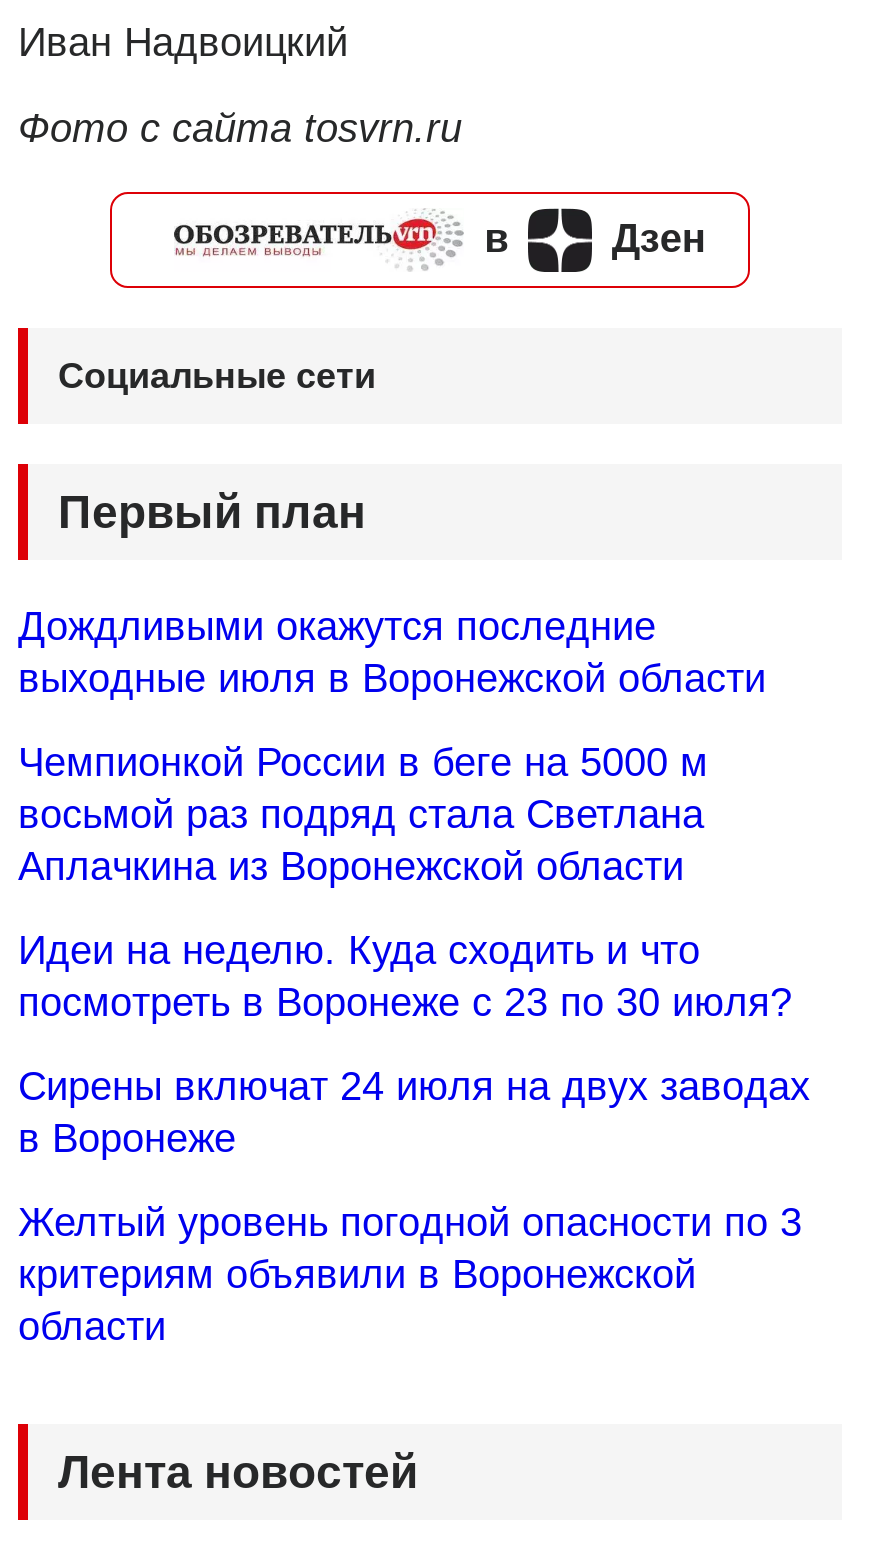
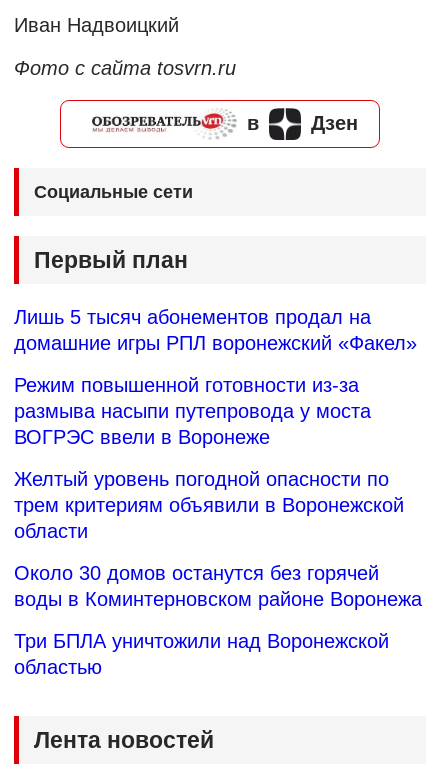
- Дождливыми окажутся последние
- выходные июля в Воронежской области
- Чемпионкой России в беге на 5000 м
- восьмой раз подряд стала Светлана
- Аплачкина из Воронежской области
- Идеи на неделю. Куда сходить и что
- посмотреть в Воронеже с 23 по 30 июля?
- Сирены включат 24 июля на двух заводах
- в Воронеже
- Желтый уровень погодной опасности по 3
- критериям объявили в Воронежской
+ Лишь 5 тысяч абонементов продал на
+ домашние игры РПЛ воронежский «Факел»
+ Режим повышенной готовности из-за
+ размыва насыпи путепровода у моста
+ ВОГРЭС ввели в Воронеже
+ Желтый уровень погодной опасности по
+ трем критериям объявили в Воронежской

moved up: области

+ Около 30 домов останутся без горячей
+ воды в Коминтерновском районе Воронежа
+ Три БПЛА уничтожили над Воронежской
+ областью
